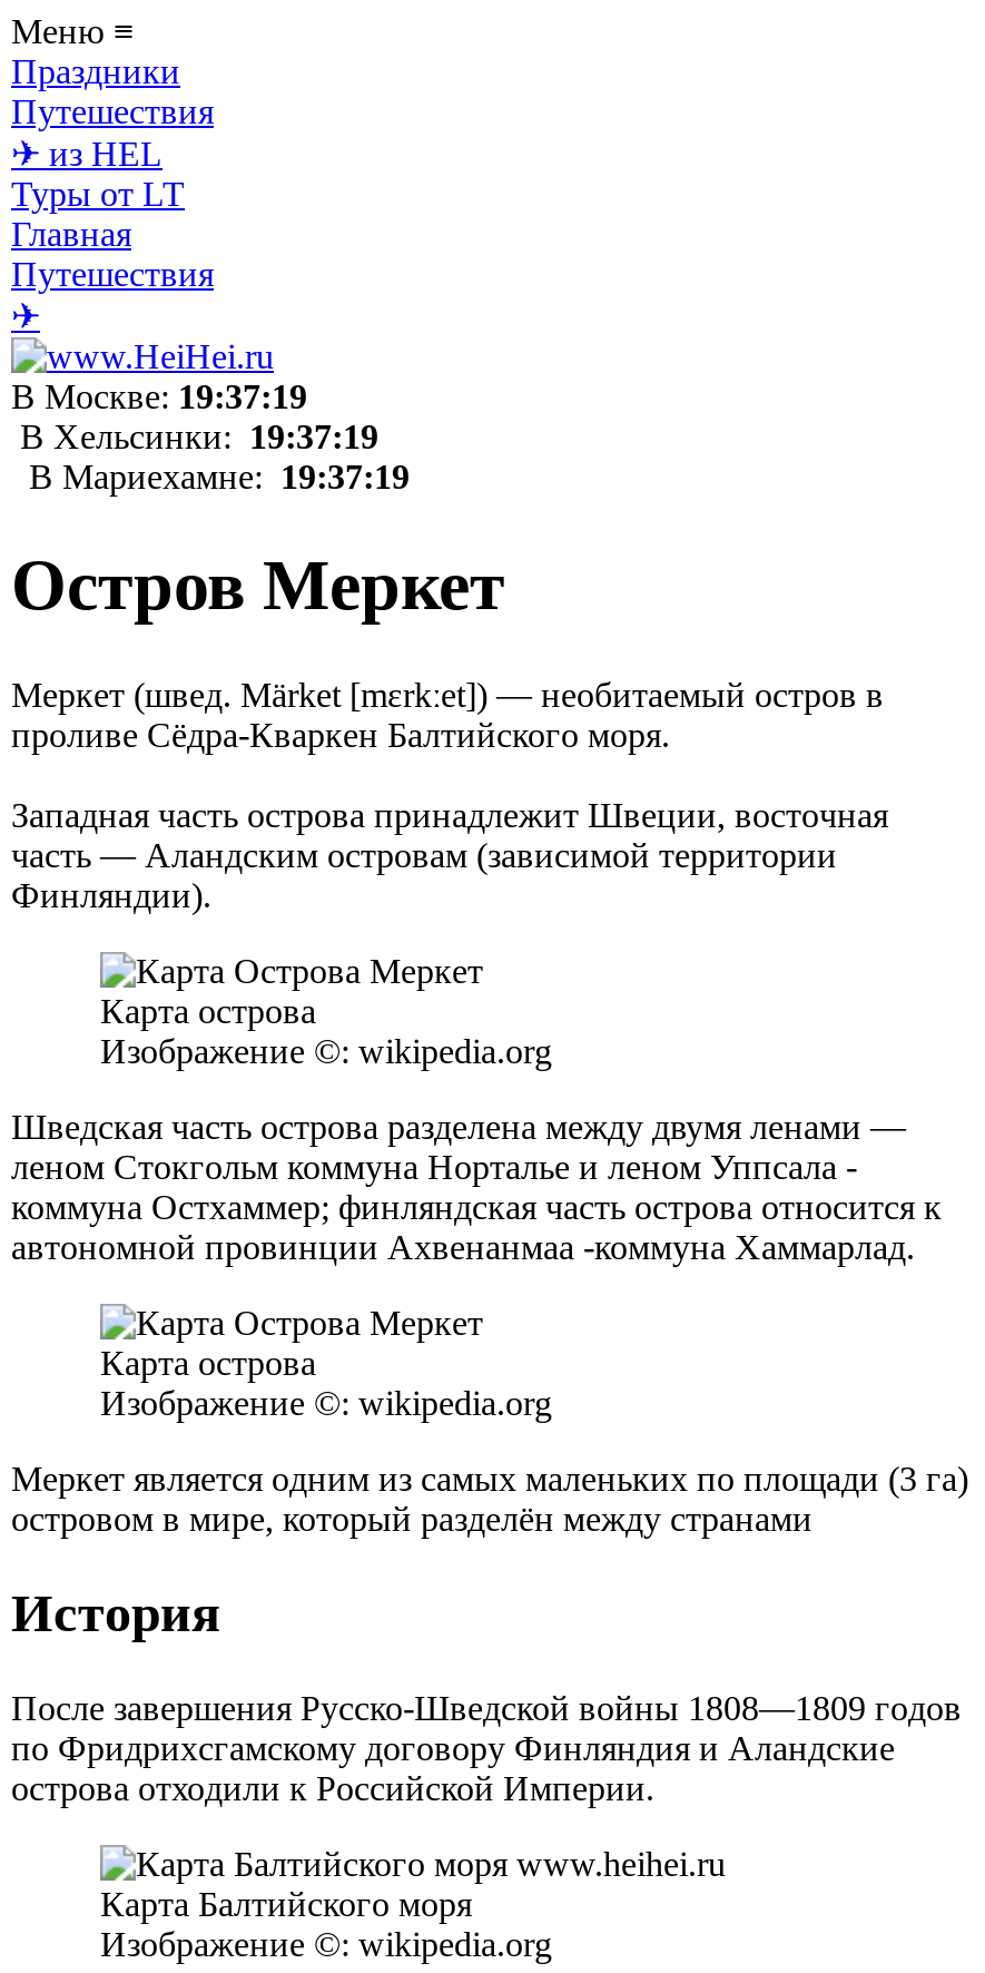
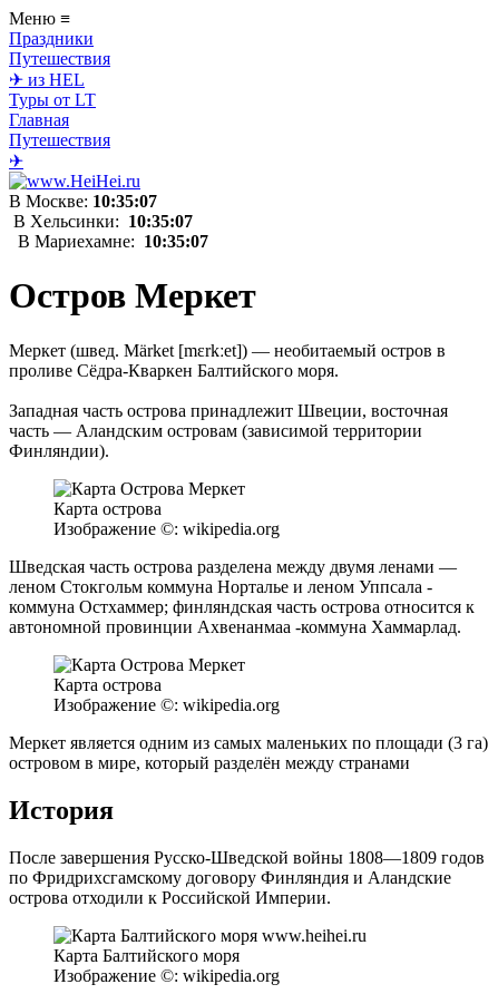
- В Москве: 19:37:19
+ В Москве: 10:35:07

- В Хельсинки: 19:37:19
+ В Хельсинки: 10:35:07

- В Мариехамне: 19:37:19
+ В Мариехамне: 10:35:07
